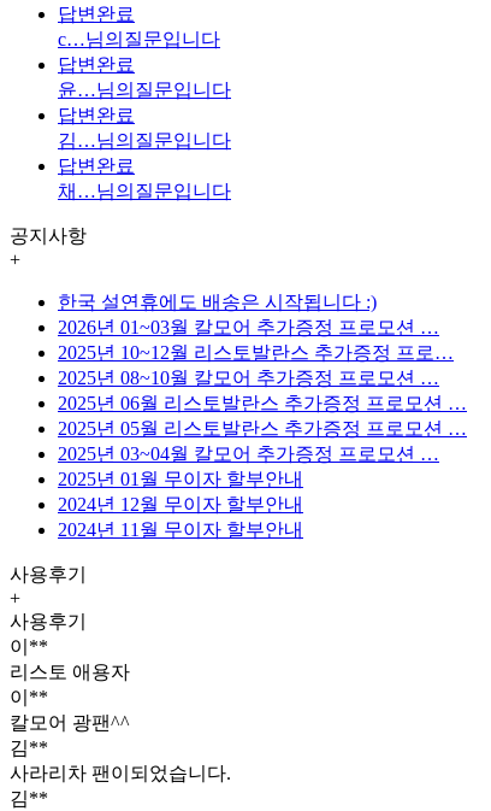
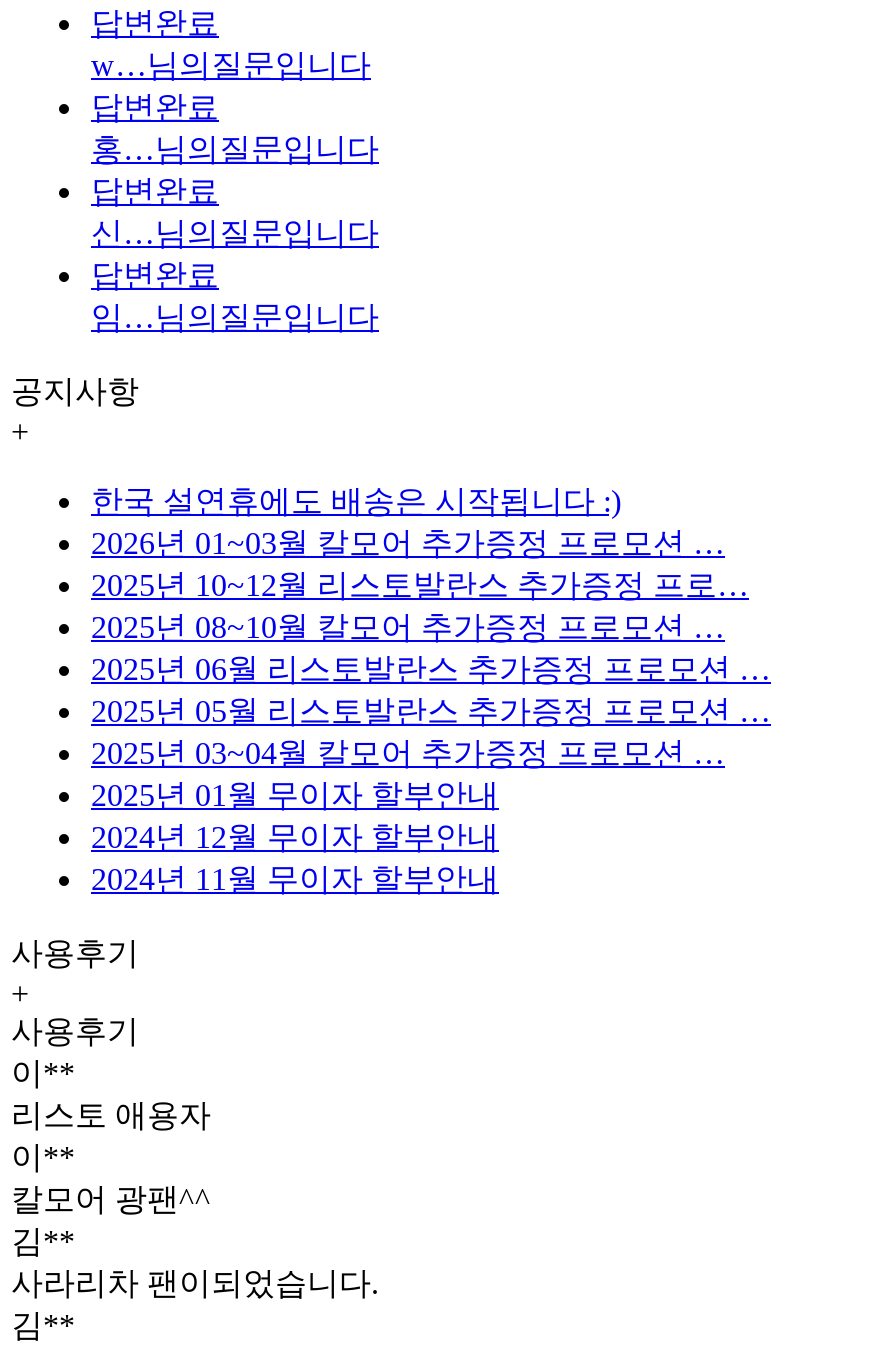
- c… 님의질문입니다
+ w… 님의질문입니다

- 윤… 님의질문입니다
+ 홍… 님의질문입니다

- 김… 님의질문입니다
+ 신… 님의질문입니다

- 채… 님의질문입니다
+ 임… 님의질문입니다
